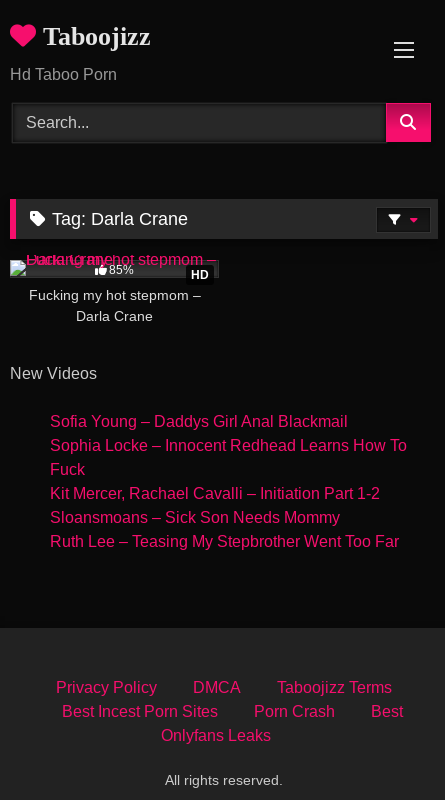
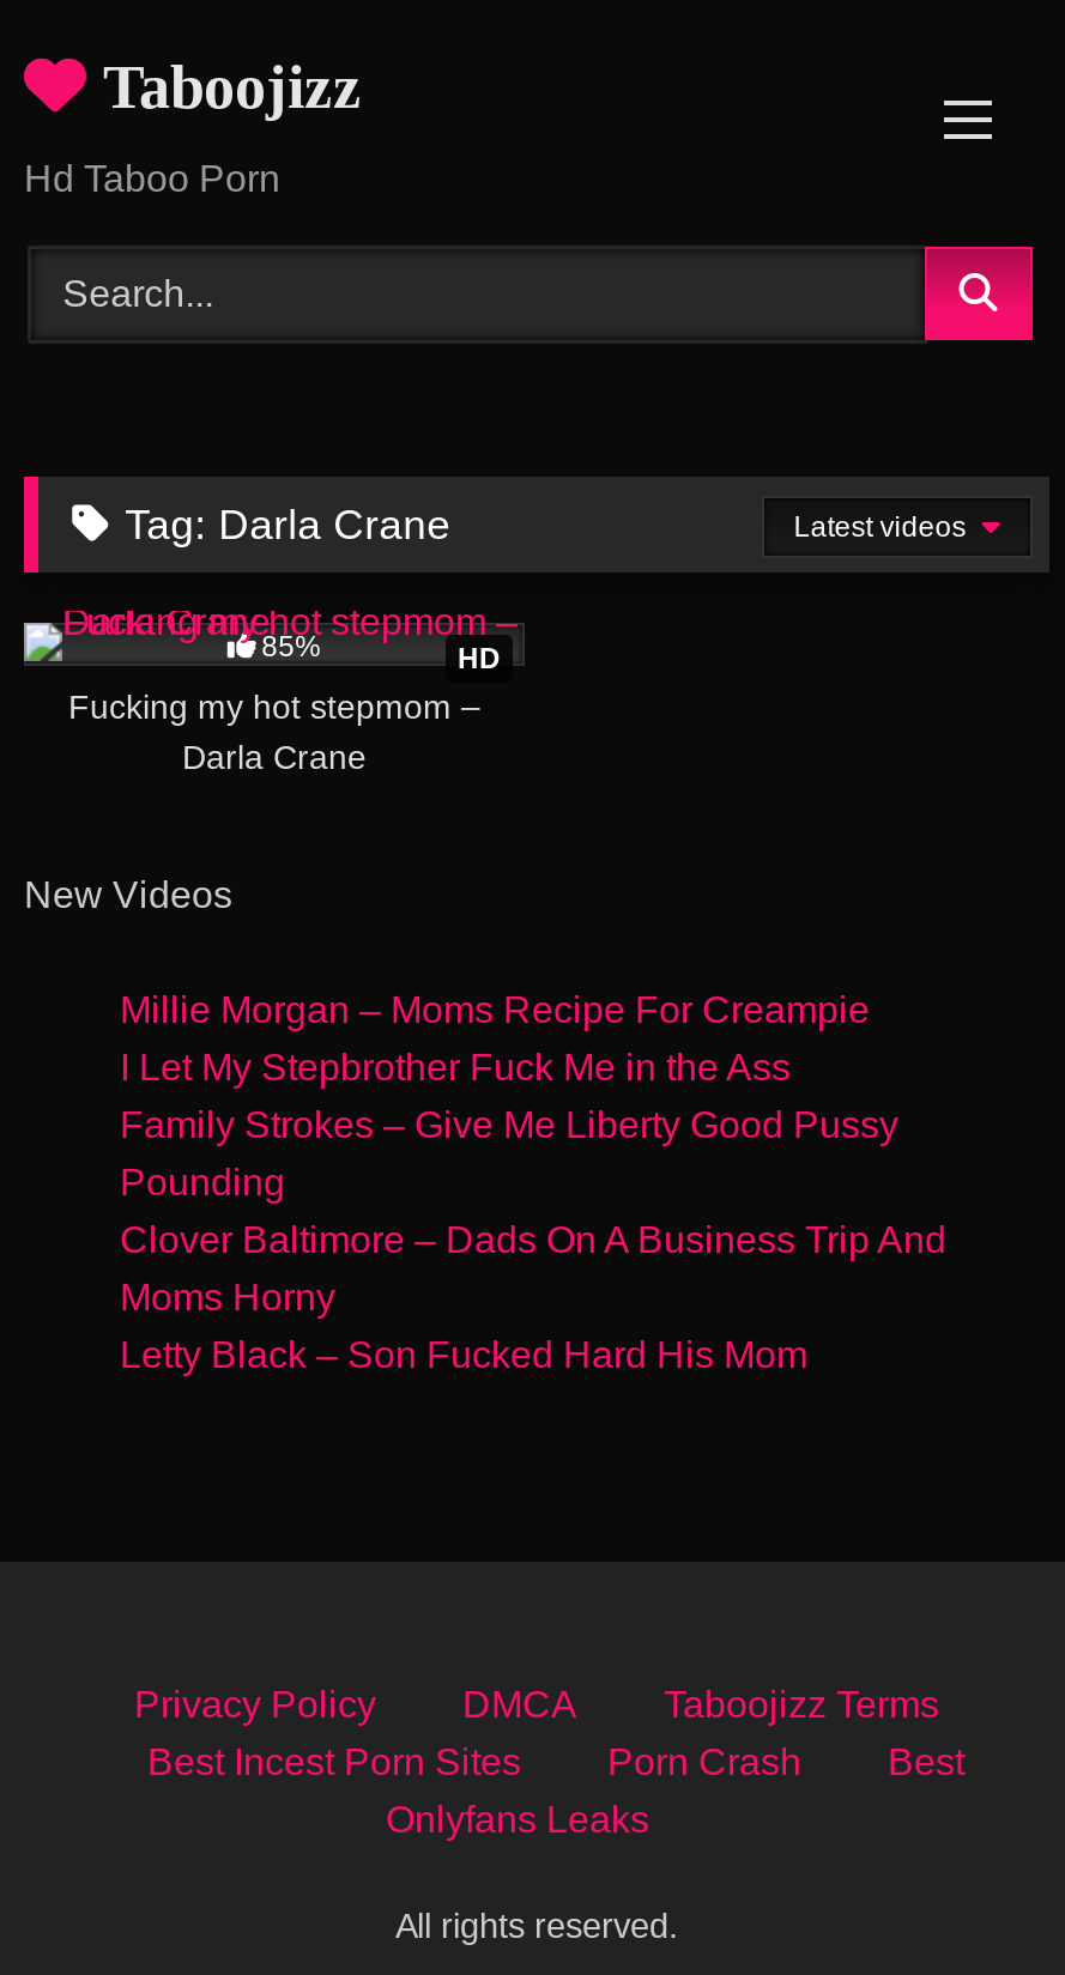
+ Latest videos

- Sofia Young – Daddys Girl Anal Blackmail
- Sophia Locke – Innocent Redhead Learns How To
- Fuck
- Kit Mercer, Rachael Cavalli – Initiation Part 1-2
- Sloansmoans – Sick Son Needs Mommy
- Ruth Lee – Teasing My Stepbrother Went Too Far
+ Millie Morgan – Moms Recipe For Creampie
+ I Let My Stepbrother Fuck Me in the Ass
+ Family Strokes – Give Me Liberty Good Pussy
+ Pounding
+ Clover Baltimore – Dads On A Business Trip And
+ Moms Horny
+ Letty Black – Son Fucked Hard His Mom
